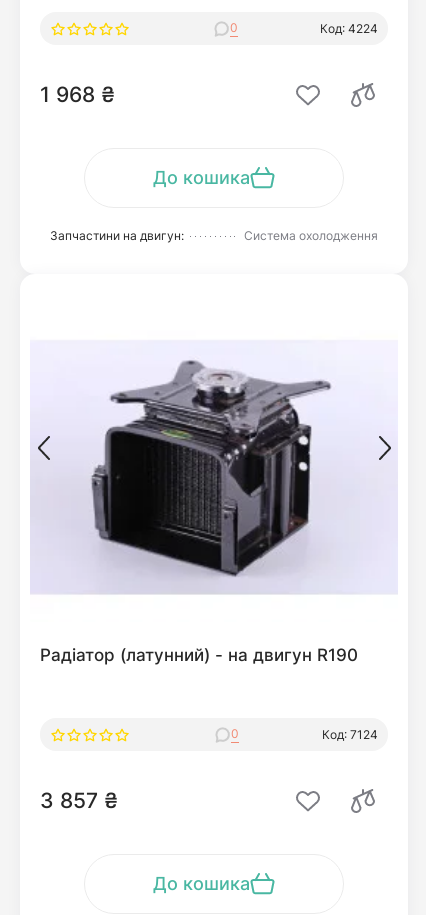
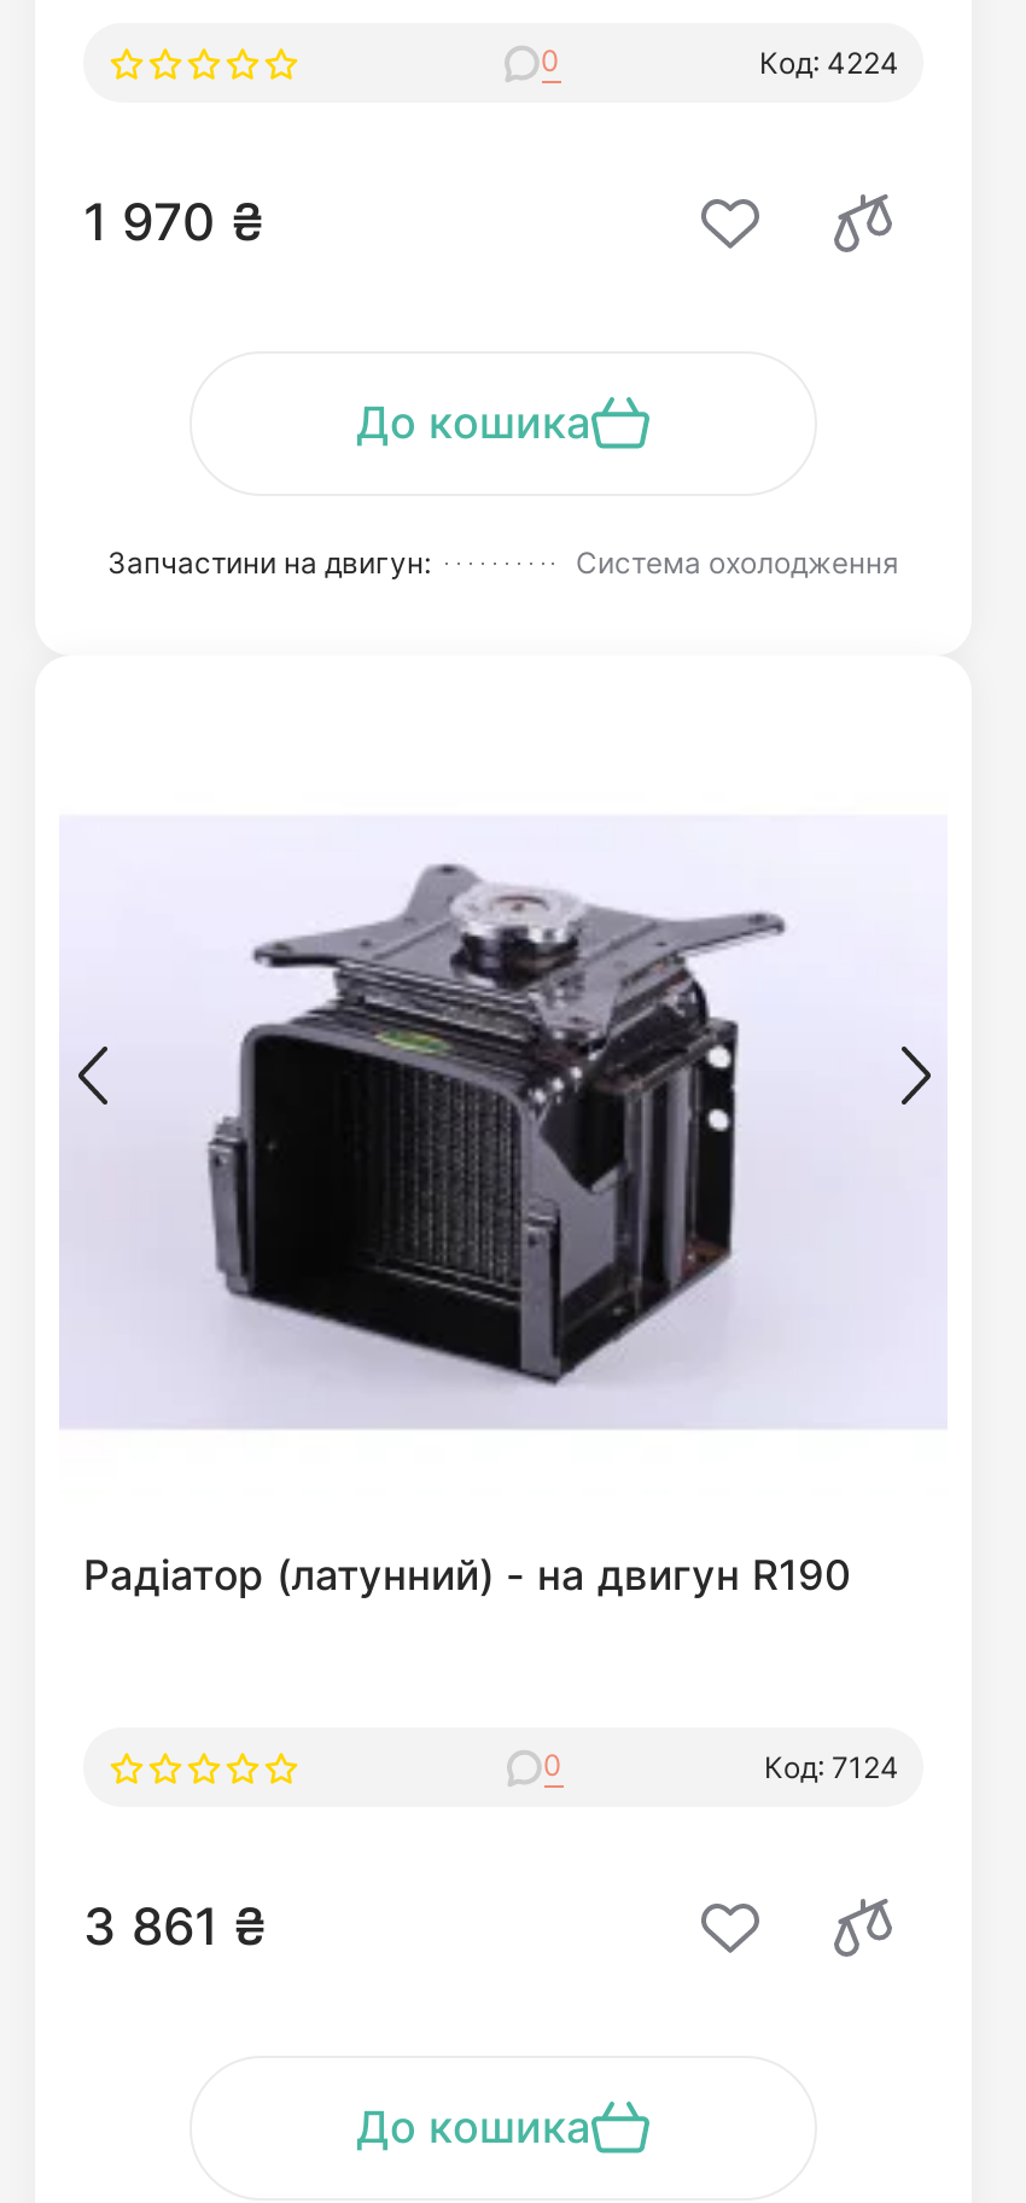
- 1 968 ₴
+ 1 970 ₴

- 3 857 ₴
+ 3 861 ₴
